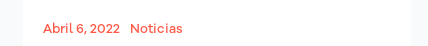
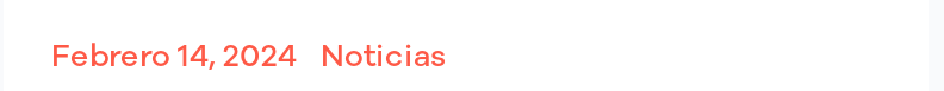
- Abril 6, 2022 Noticias
+ Febrero 14, 2024 Noticias
